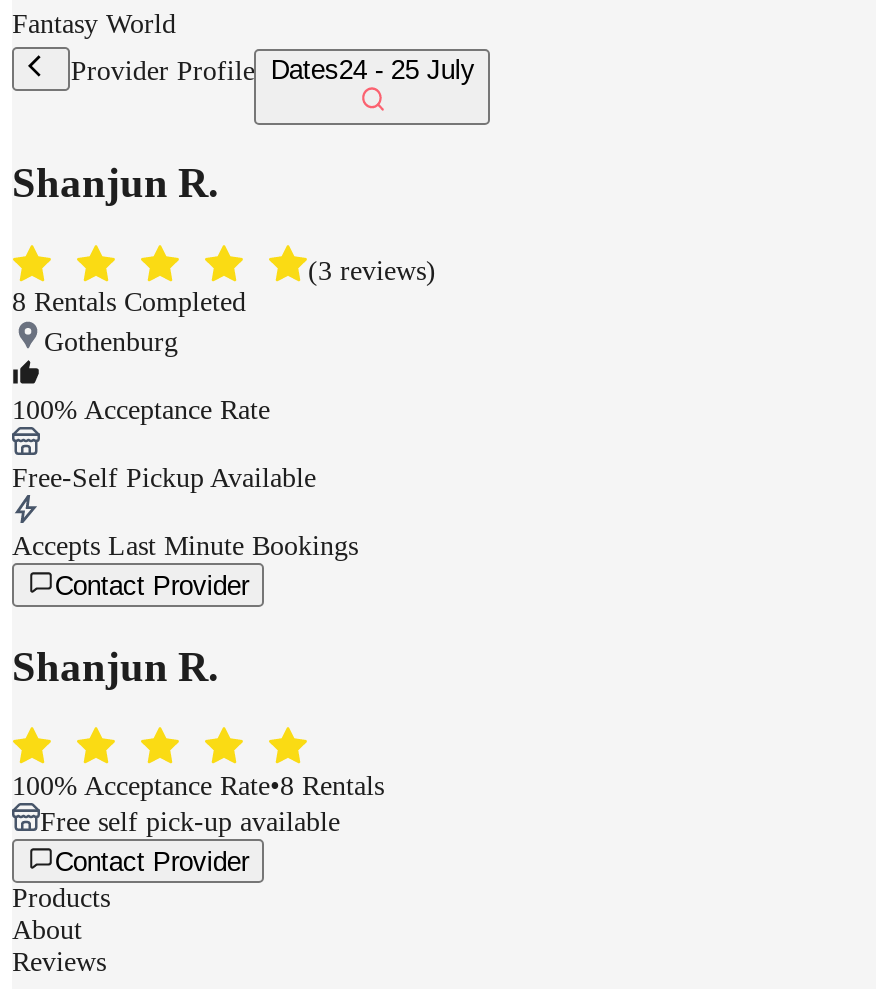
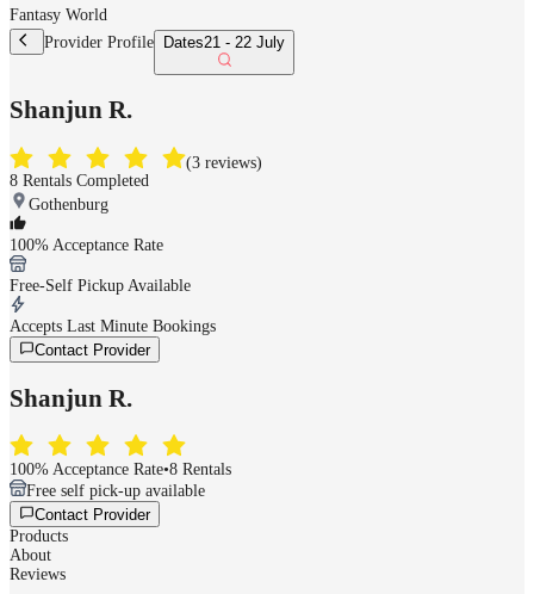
- Provider Profile Dates24 - 25 July
+ Provider Profile Dates21 - 22 July
